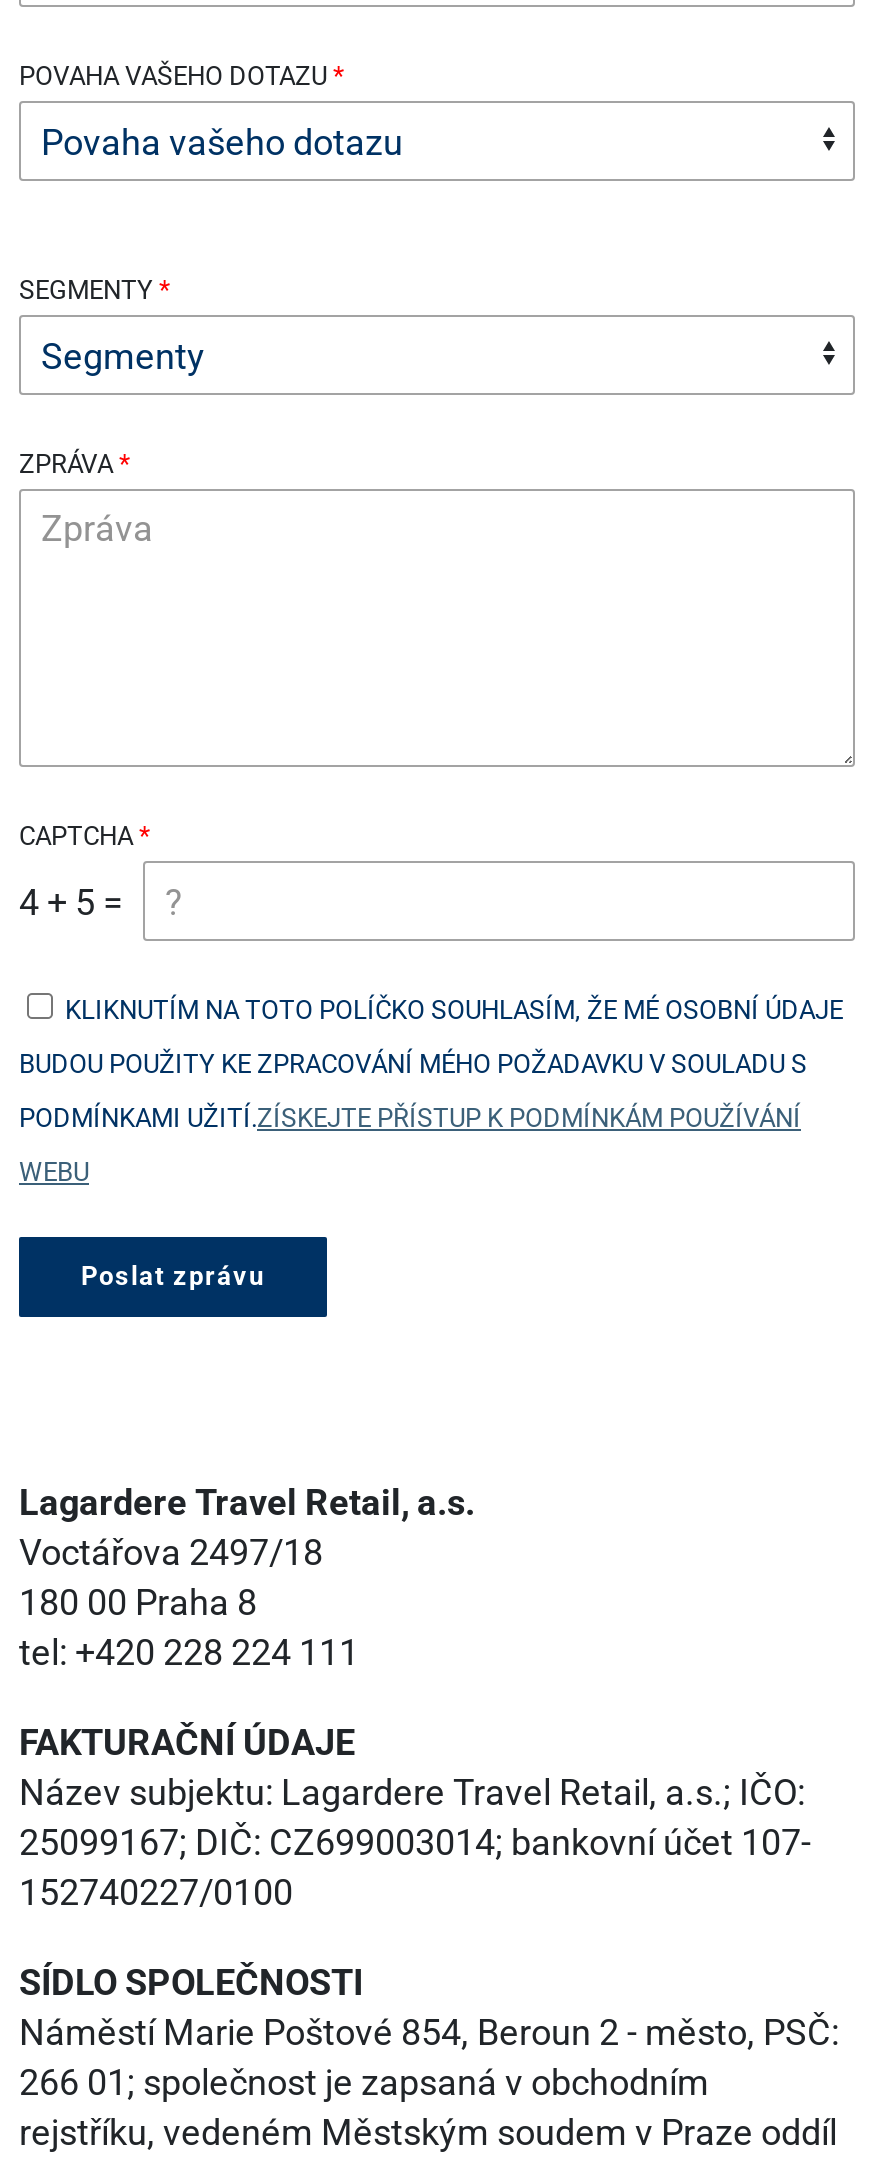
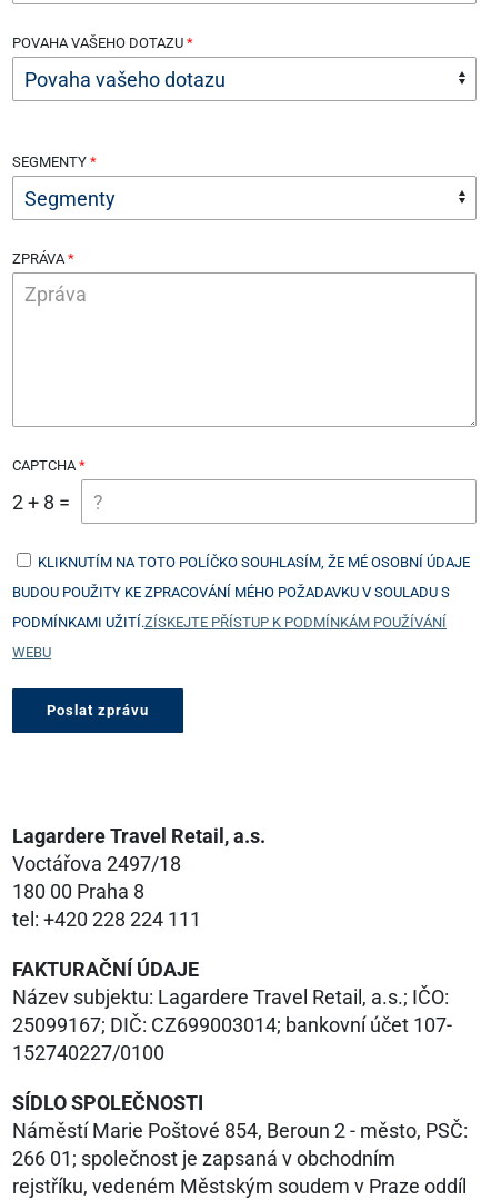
- 4 + 5 =
+ 2 + 8 =
